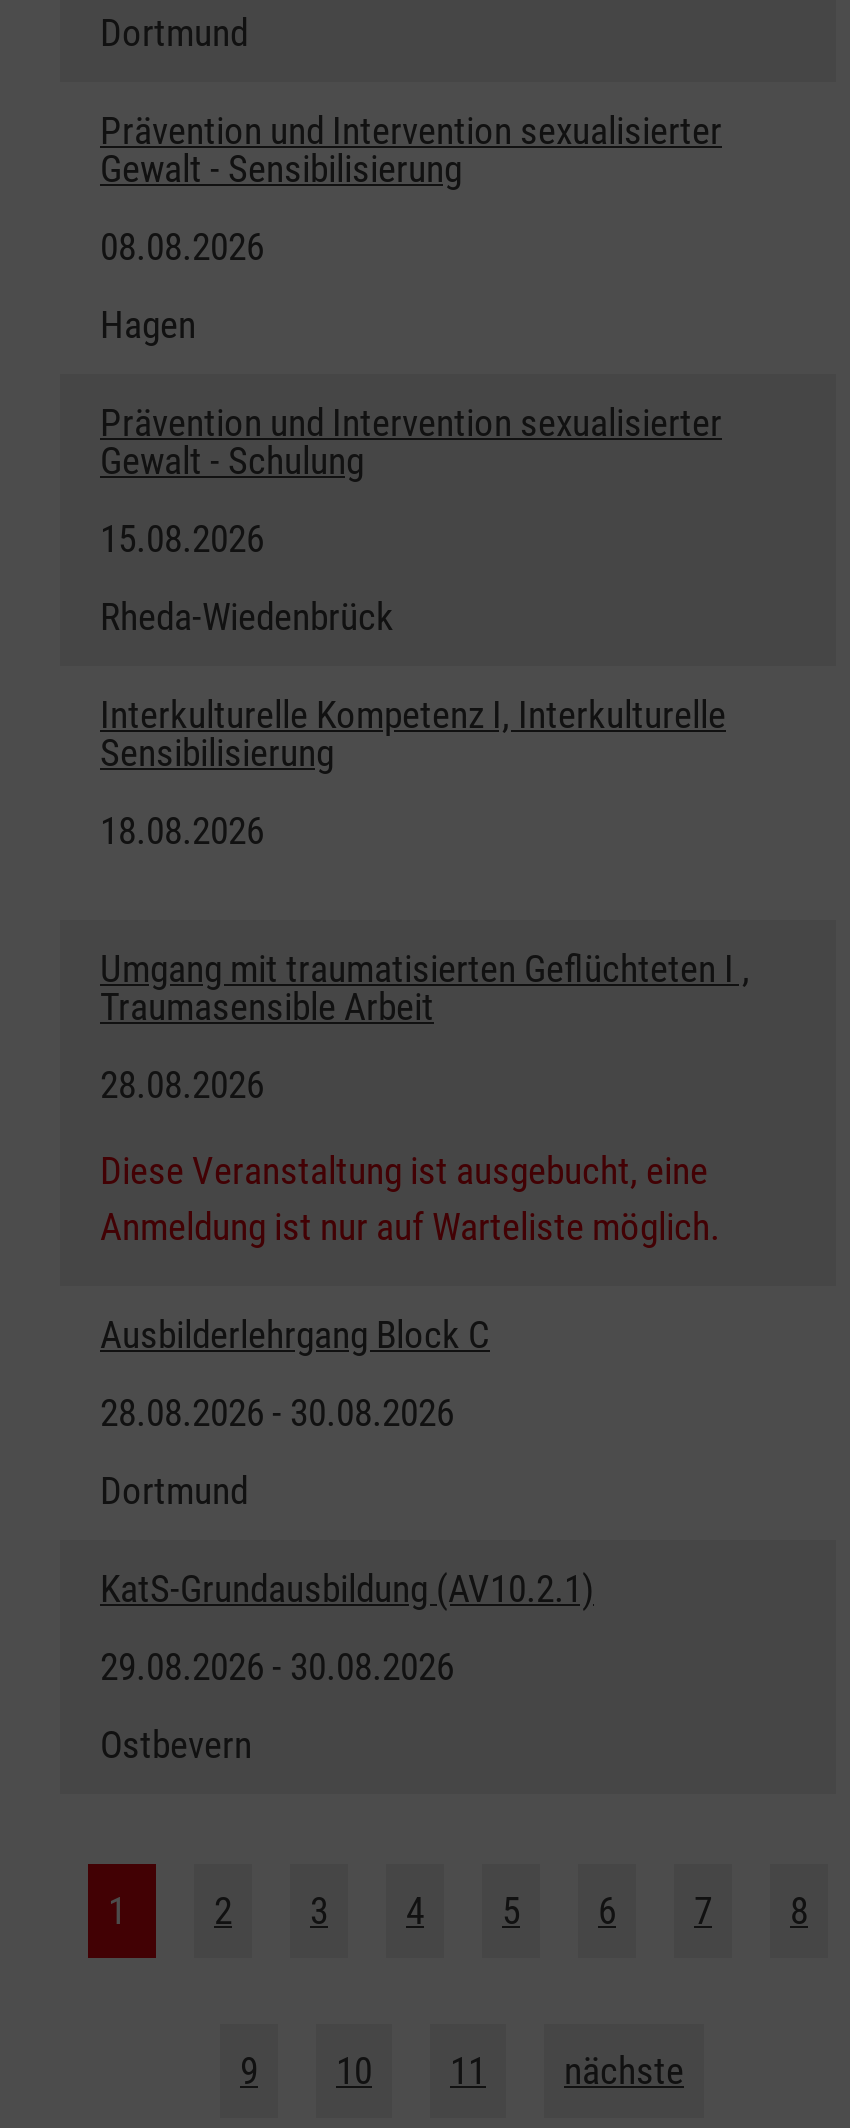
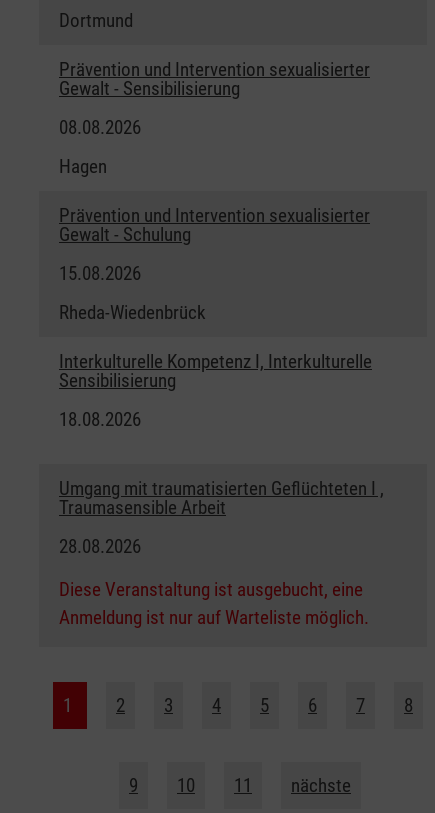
- Ausbilderlehrgang Block C
- 28.08.2026 - 30.08.2026
- Dortmund
- KatS-Grundausbildung (AV10.2.1)
- 29.08.2026 - 30.08.2026
- Ostbevern
